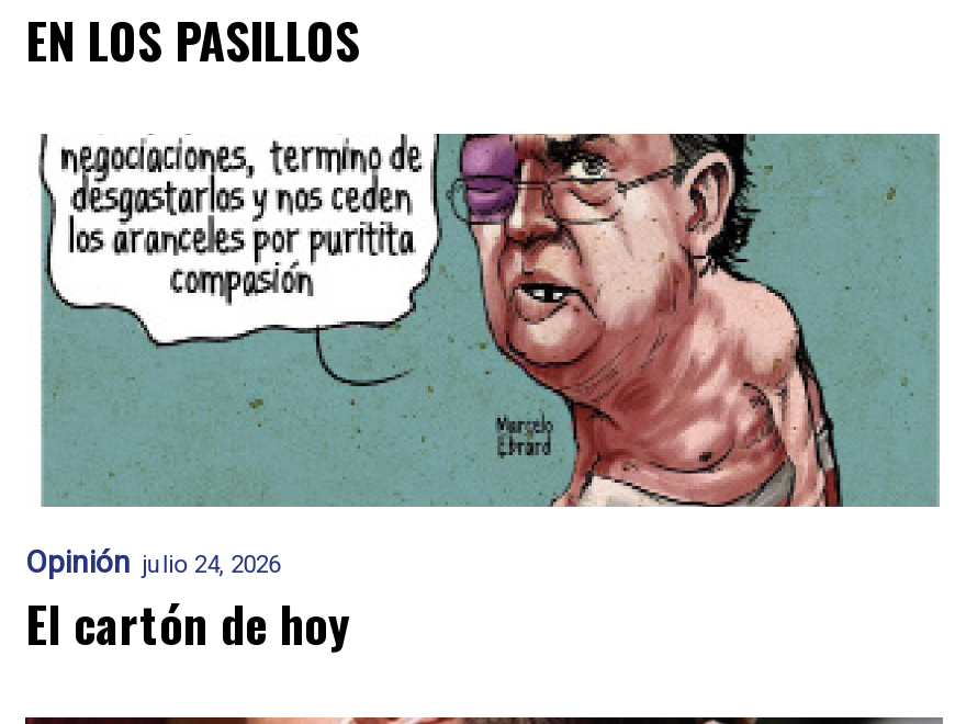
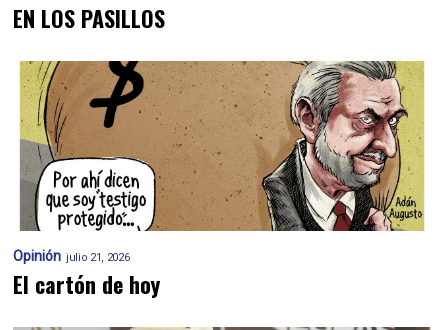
- [image]
- Opinión julio 24, 2026
+ [image]
+ Opinión julio 21, 2026
